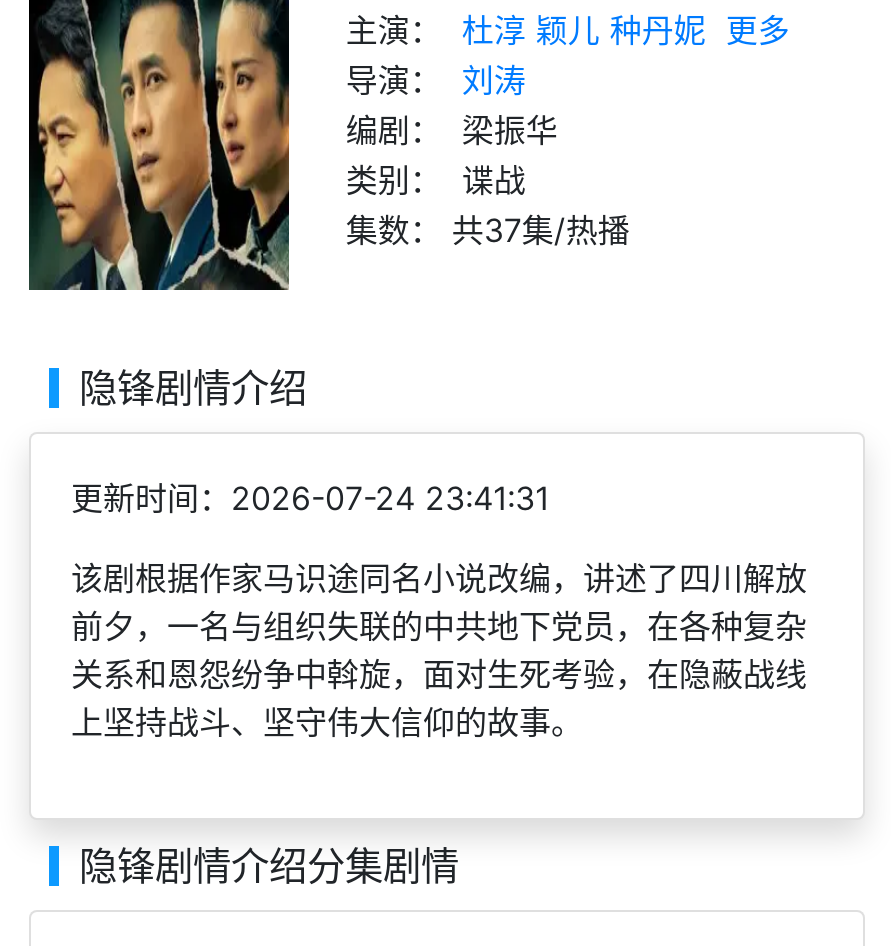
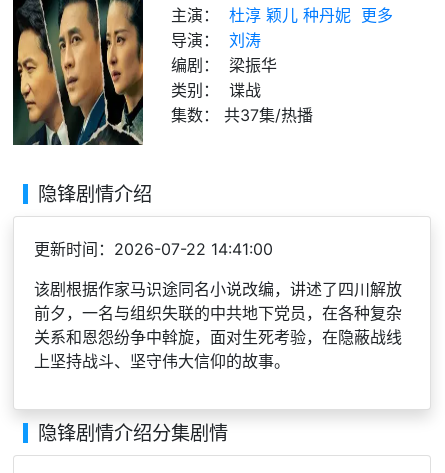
- 更新时间：2026-07-24 23:41:31
+ 更新时间：2026-07-22 14:41:00
